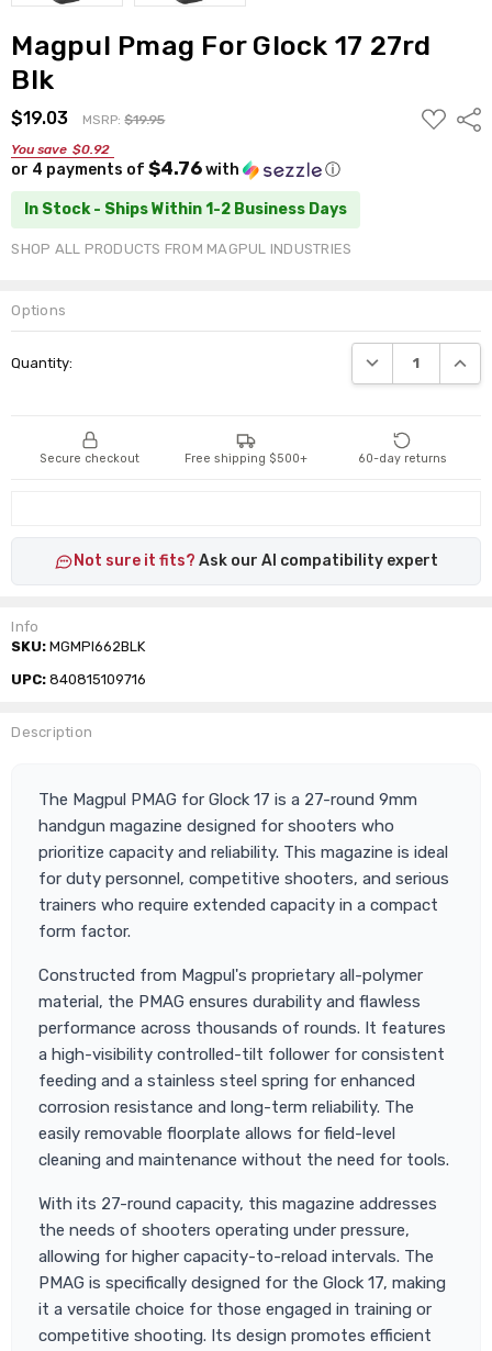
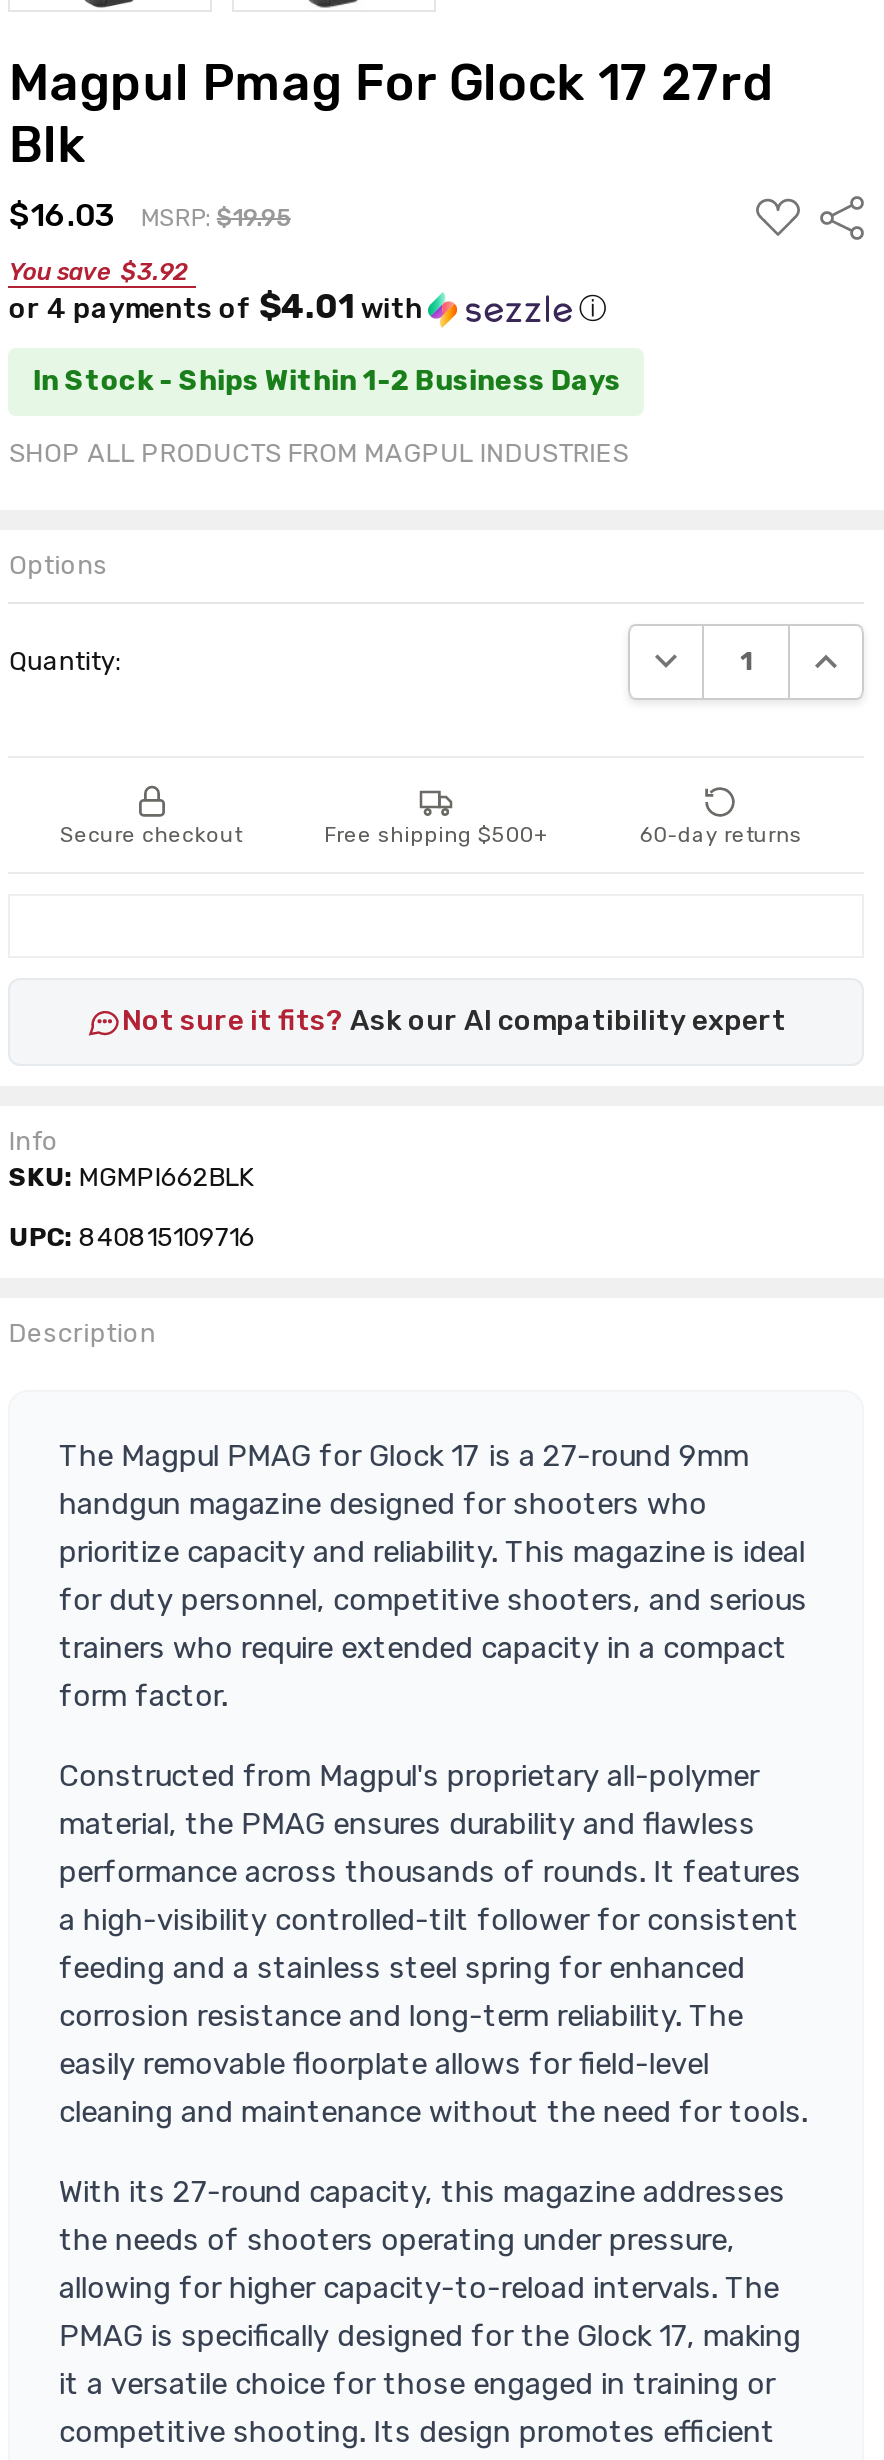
- $19.03
+ $16.03

- You save $0.92
+ You save $3.92

- or 4 payments of $4.76 with
+ or 4 payments of $4.01 with
